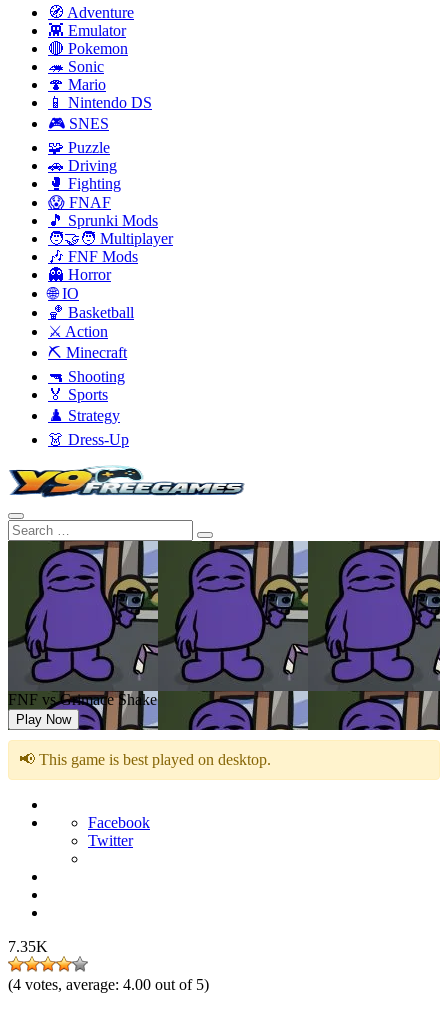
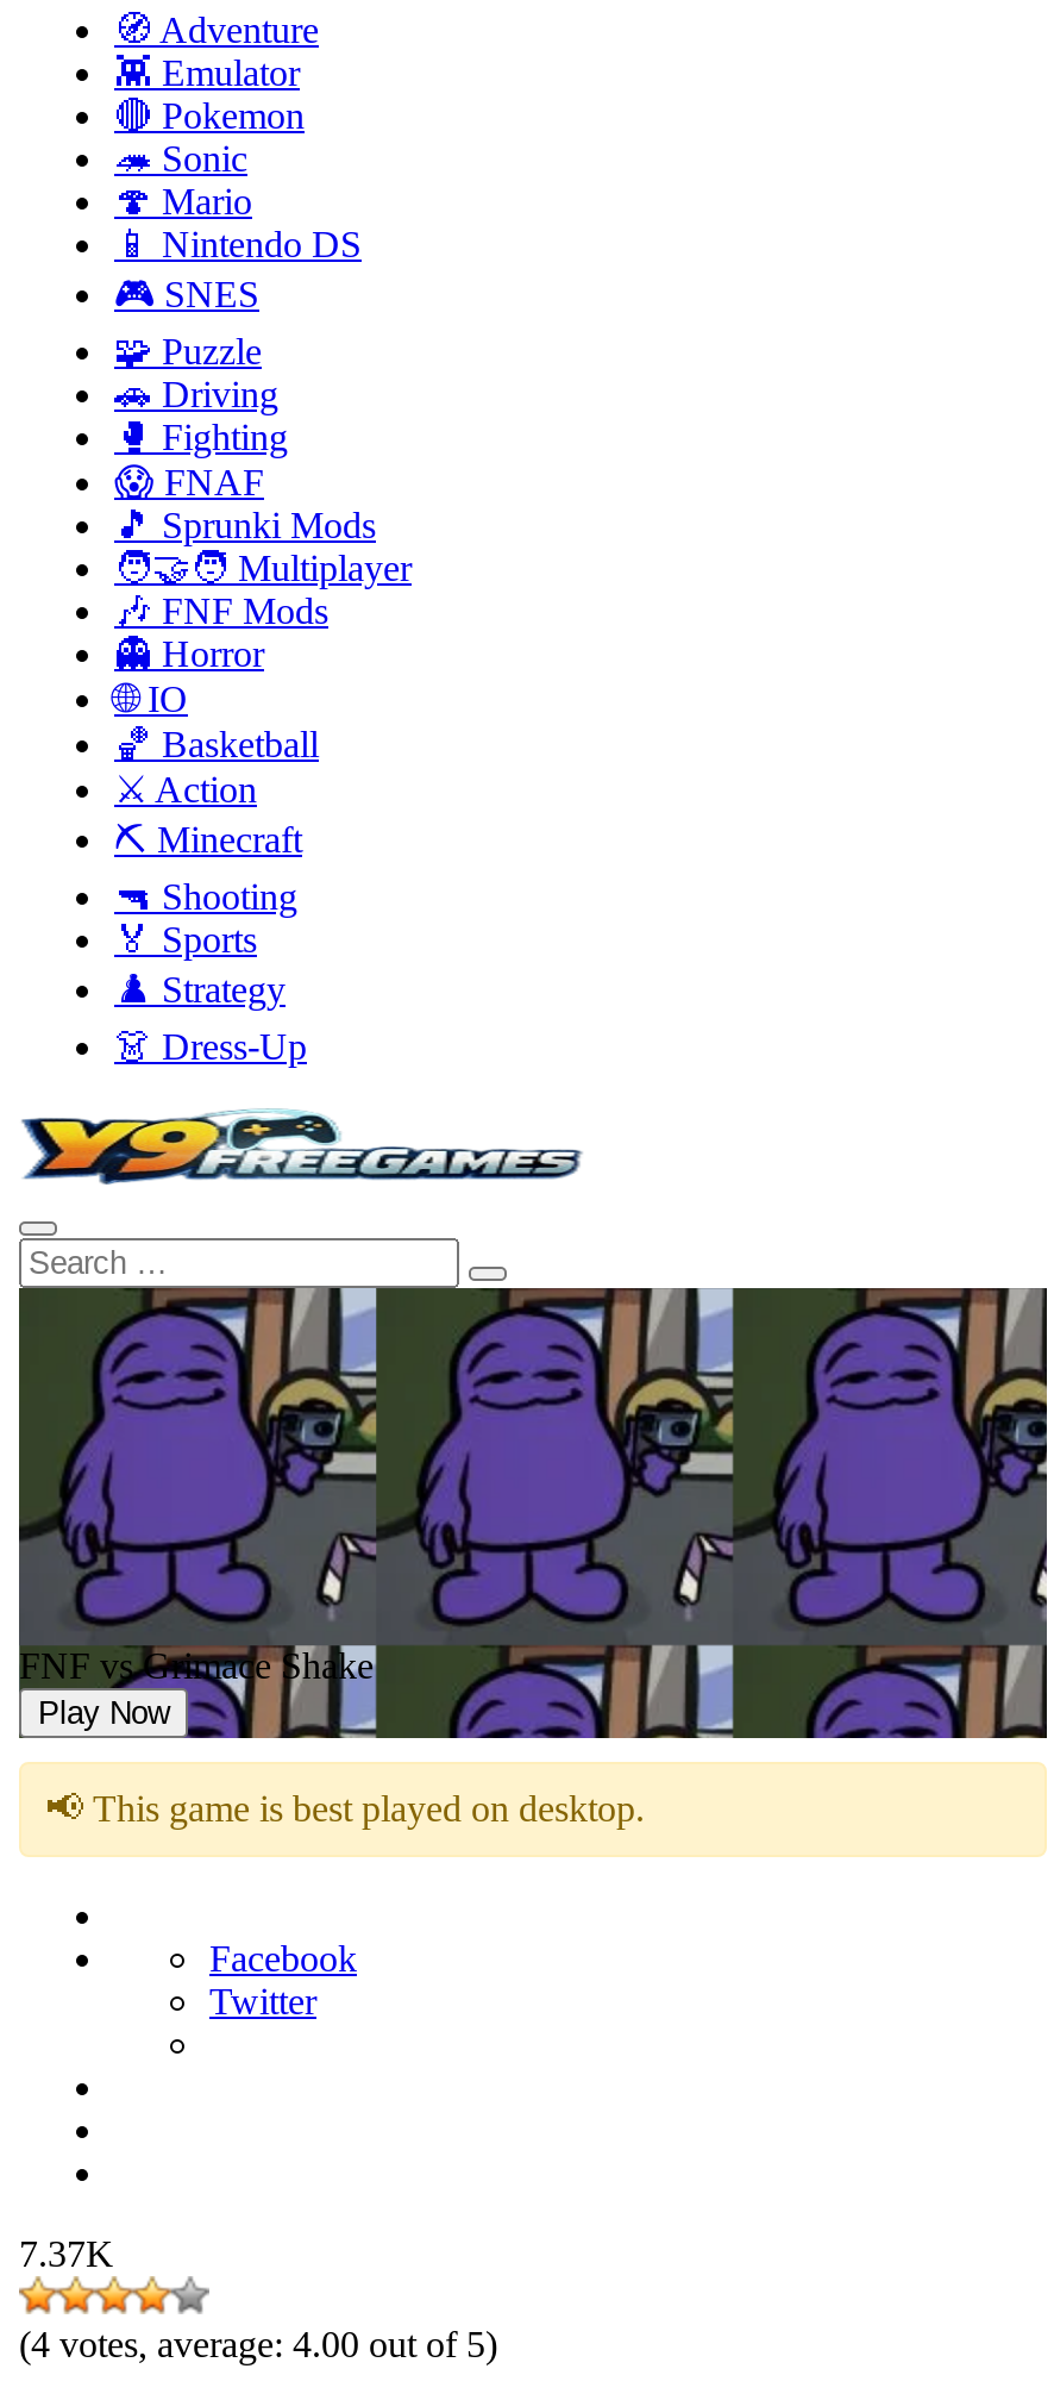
- 7.35K
+ 7.37K
